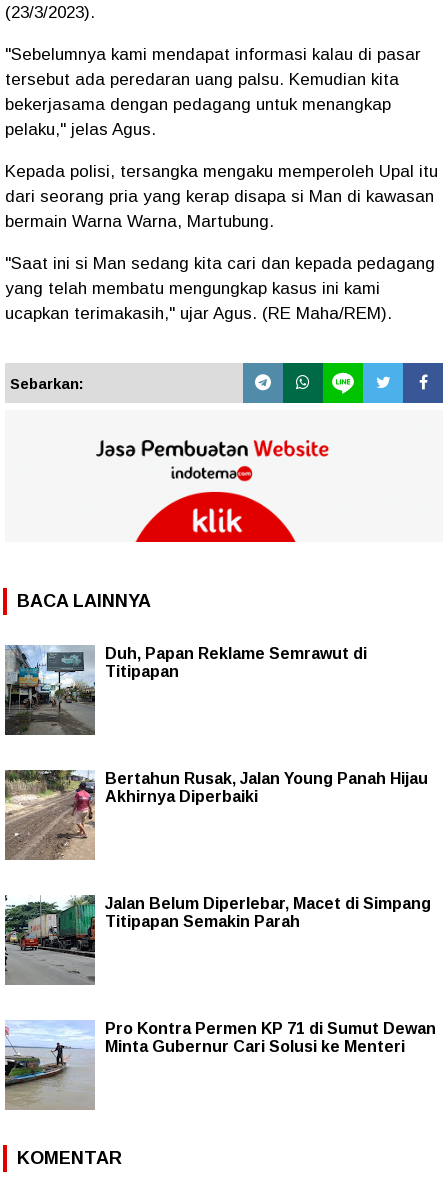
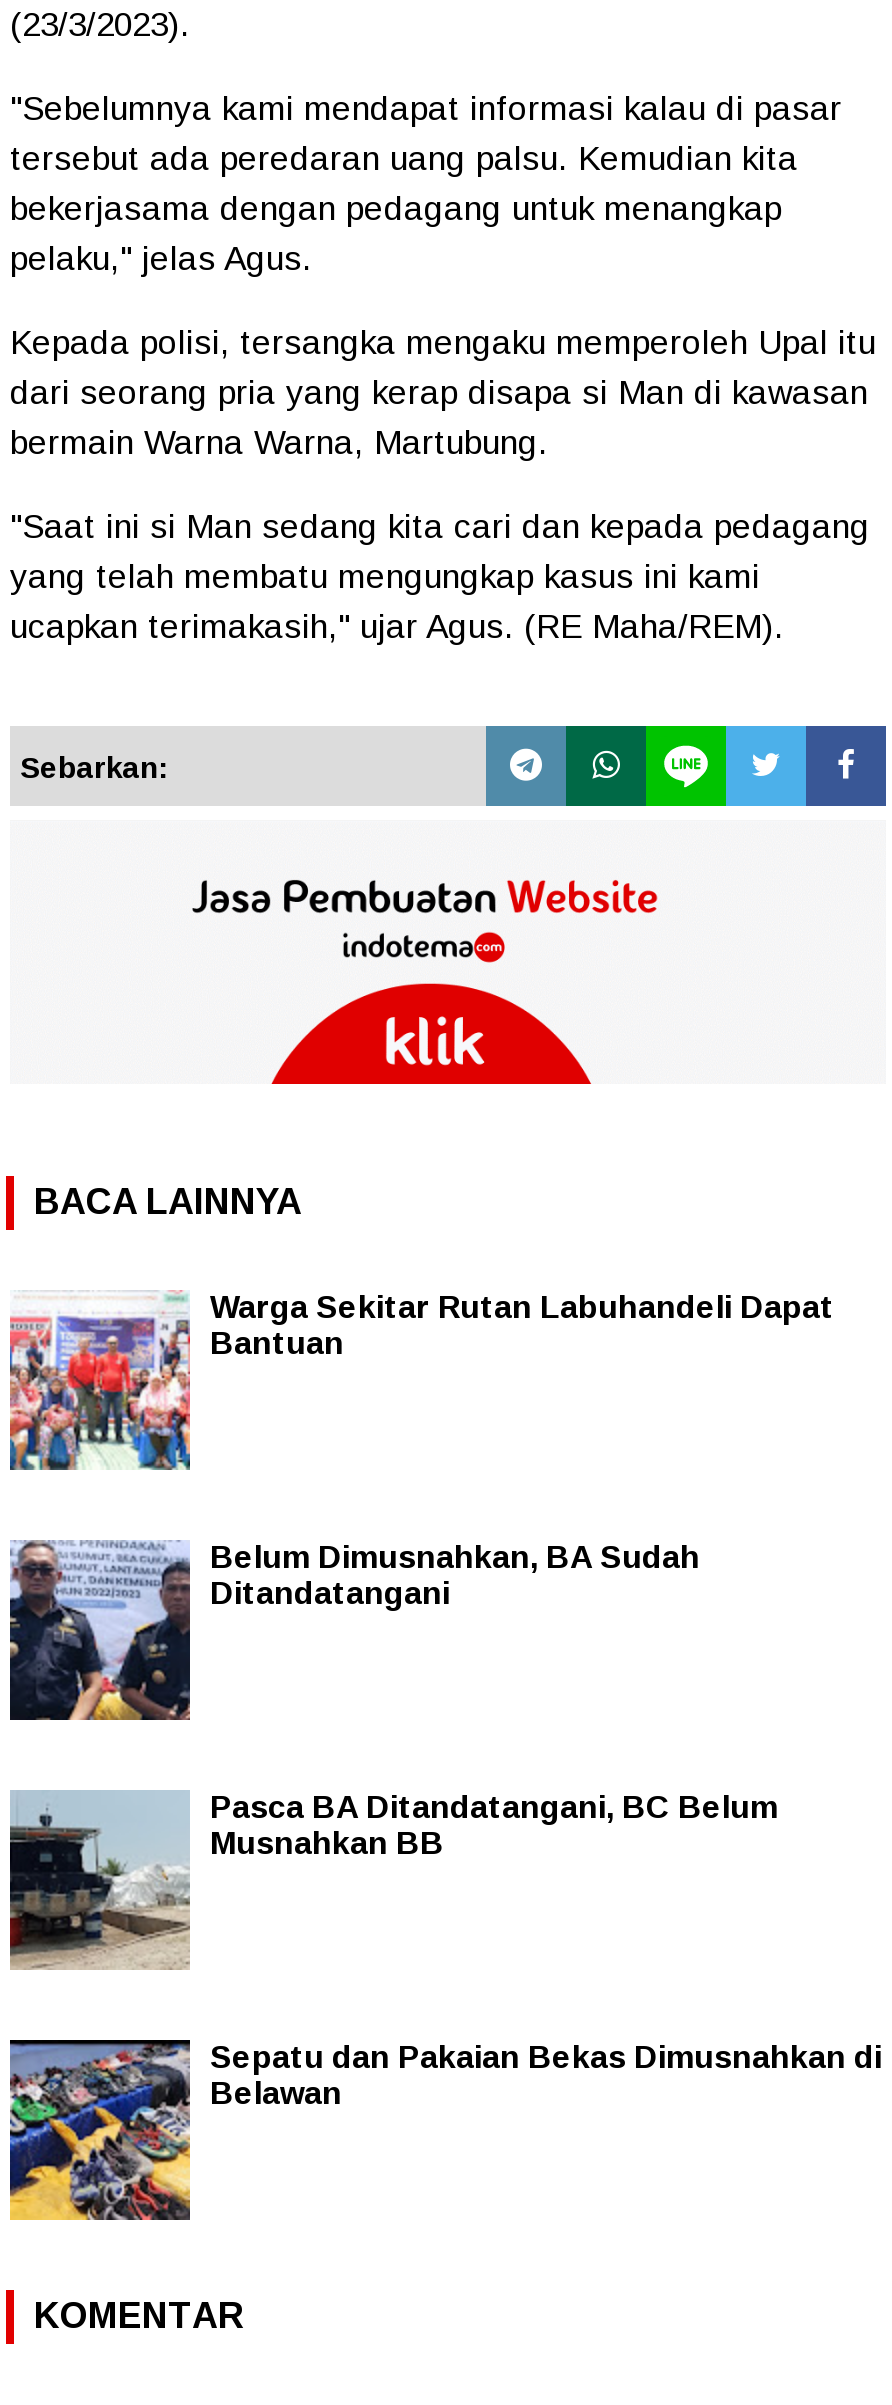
- [image]
- Duh, Papan Reklame Semrawut di
- Titipapan
+ [image]
+ Warga Sekitar Rutan Labuhandeli Dapat
+ Bantuan

- [image]
- Bertahun Rusak, Jalan Young Panah Hijau
- Akhirnya Diperbaiki
+ [image]
+ Belum Dimusnahkan, BA Sudah
+ Ditandatangani

- [image]
- Jalan Belum Diperlebar, Macet di Simpang
- Titipapan Semakin Parah
+ [image]
+ Pasca BA Ditandatangani, BC Belum
+ Musnahkan BB

- [image]
- Pro Kontra Permen KP 71 di Sumut Dewan
- Minta Gubernur Cari Solusi ke Menteri
+ [image]
+ Sepatu dan Pakaian Bekas Dimusnahkan di
+ Belawan
